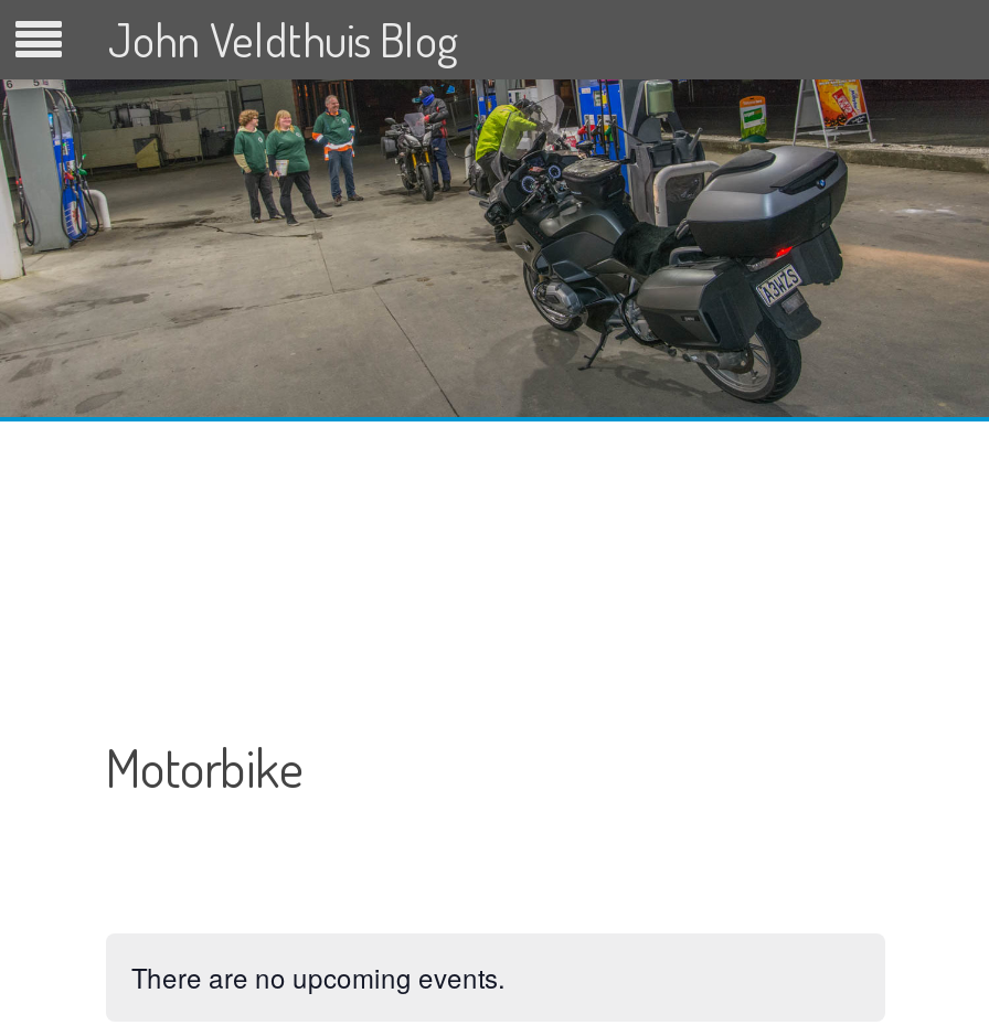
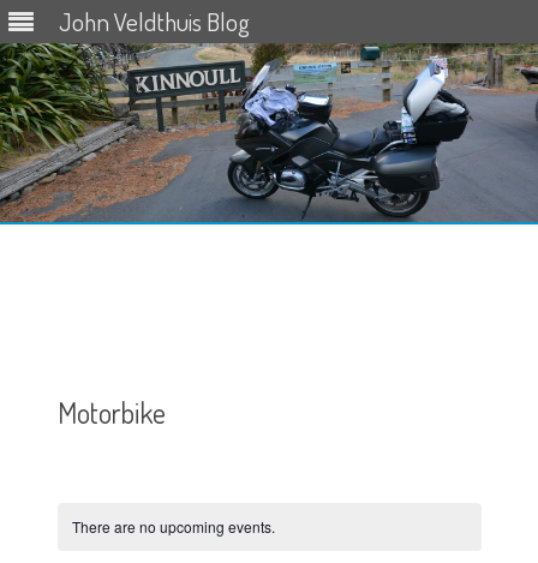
- [image]
+ [image]
